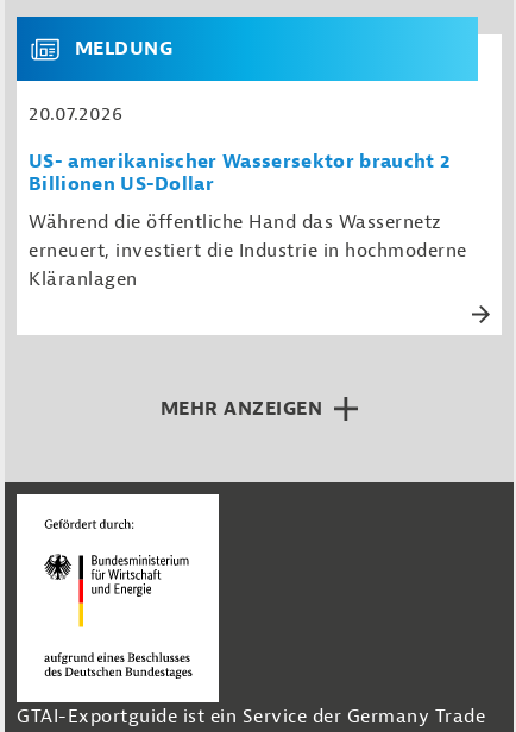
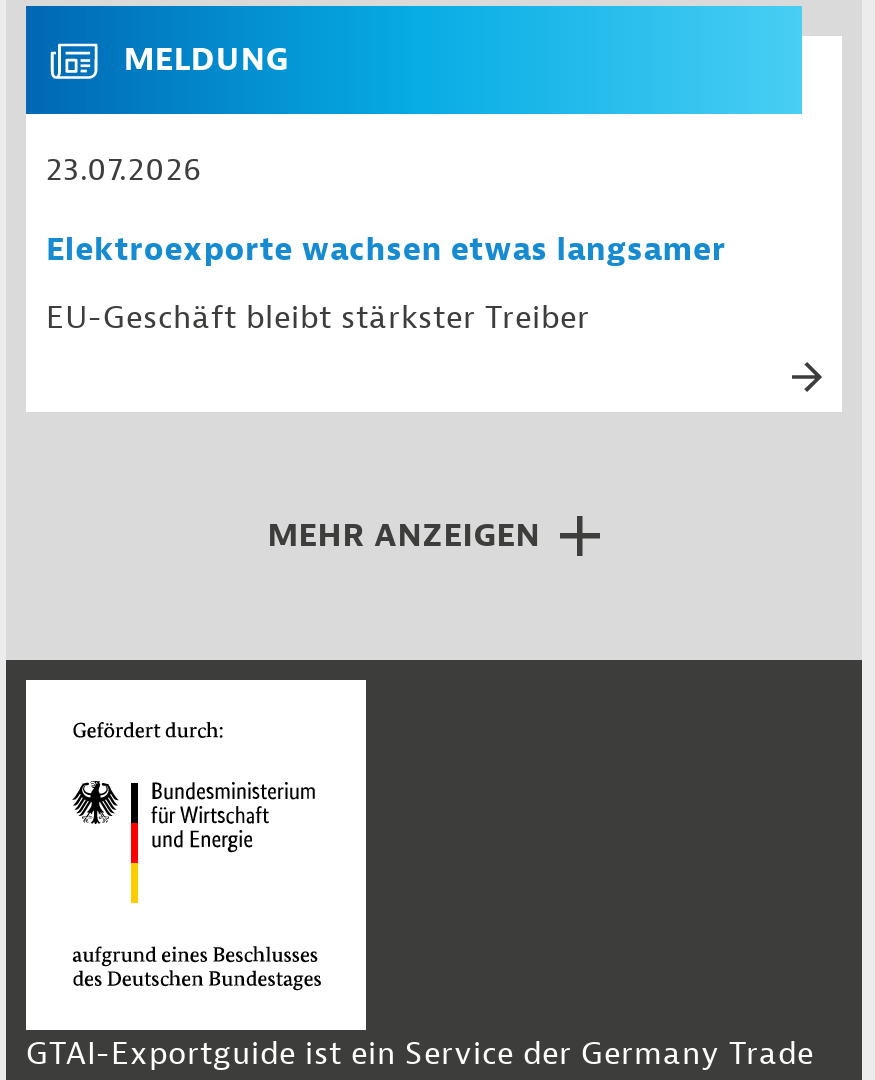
- 20.07.2026
+ 23.07.2026

- US- amerikanischer Wassersektor braucht 2
- Billionen US-Dollar
+ Elektroexporte wachsen etwas langsamer

- Während die öffentliche Hand das Wassernetz
- erneuert, investiert die Industrie in hochmoderne
- Kläranlagen
+ EU-Geschäft bleibt stärkster Treiber
